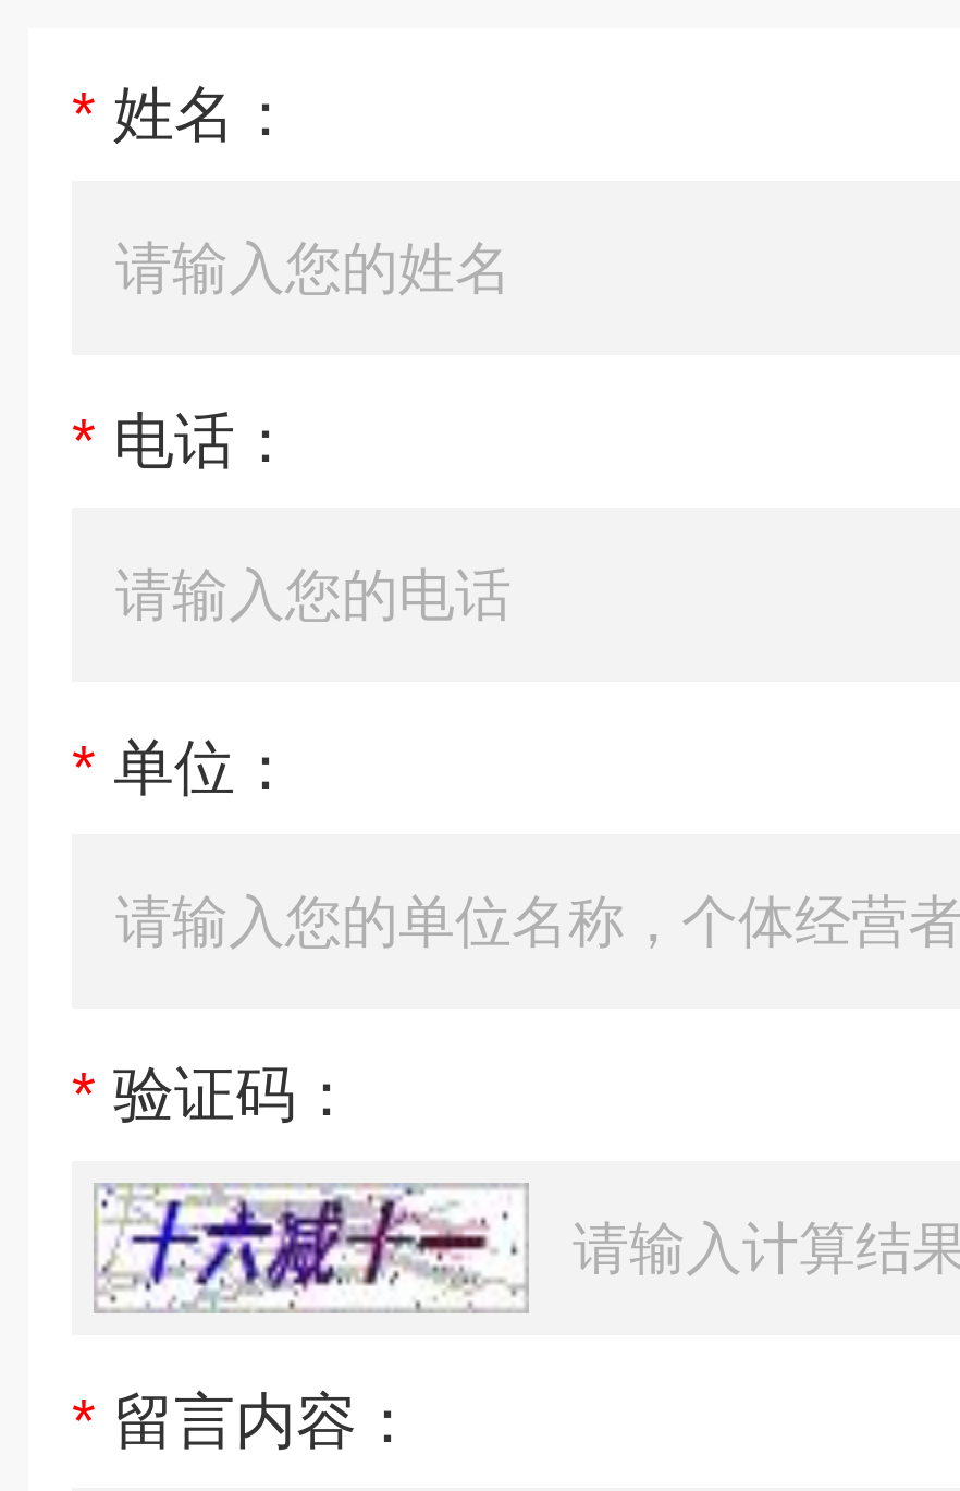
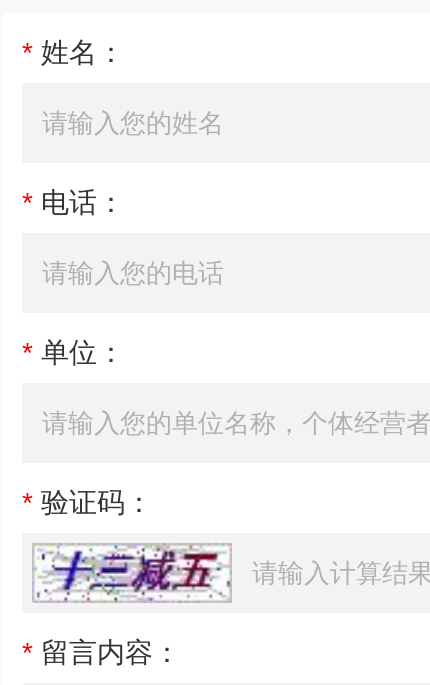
- [image]
+ [image]
